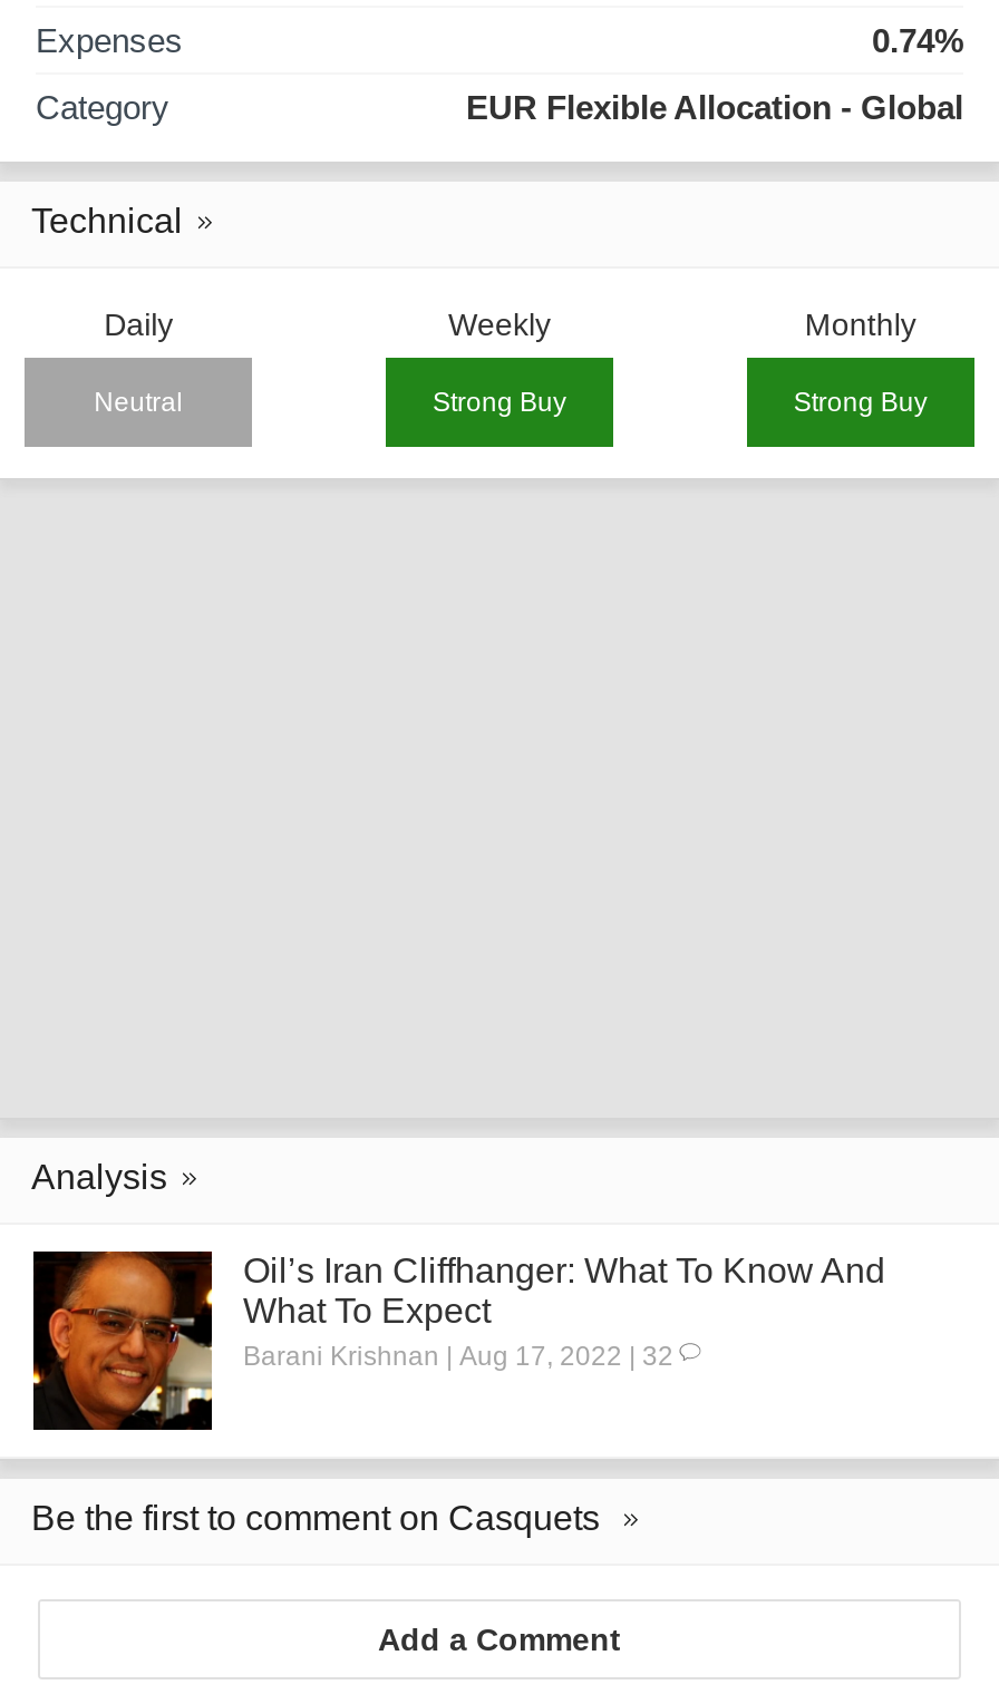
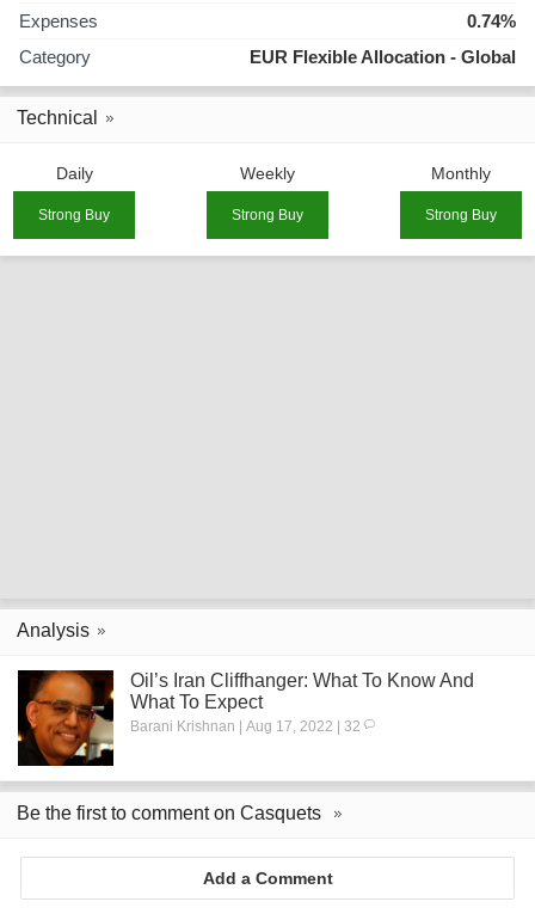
- Neutral
+ Strong Buy
